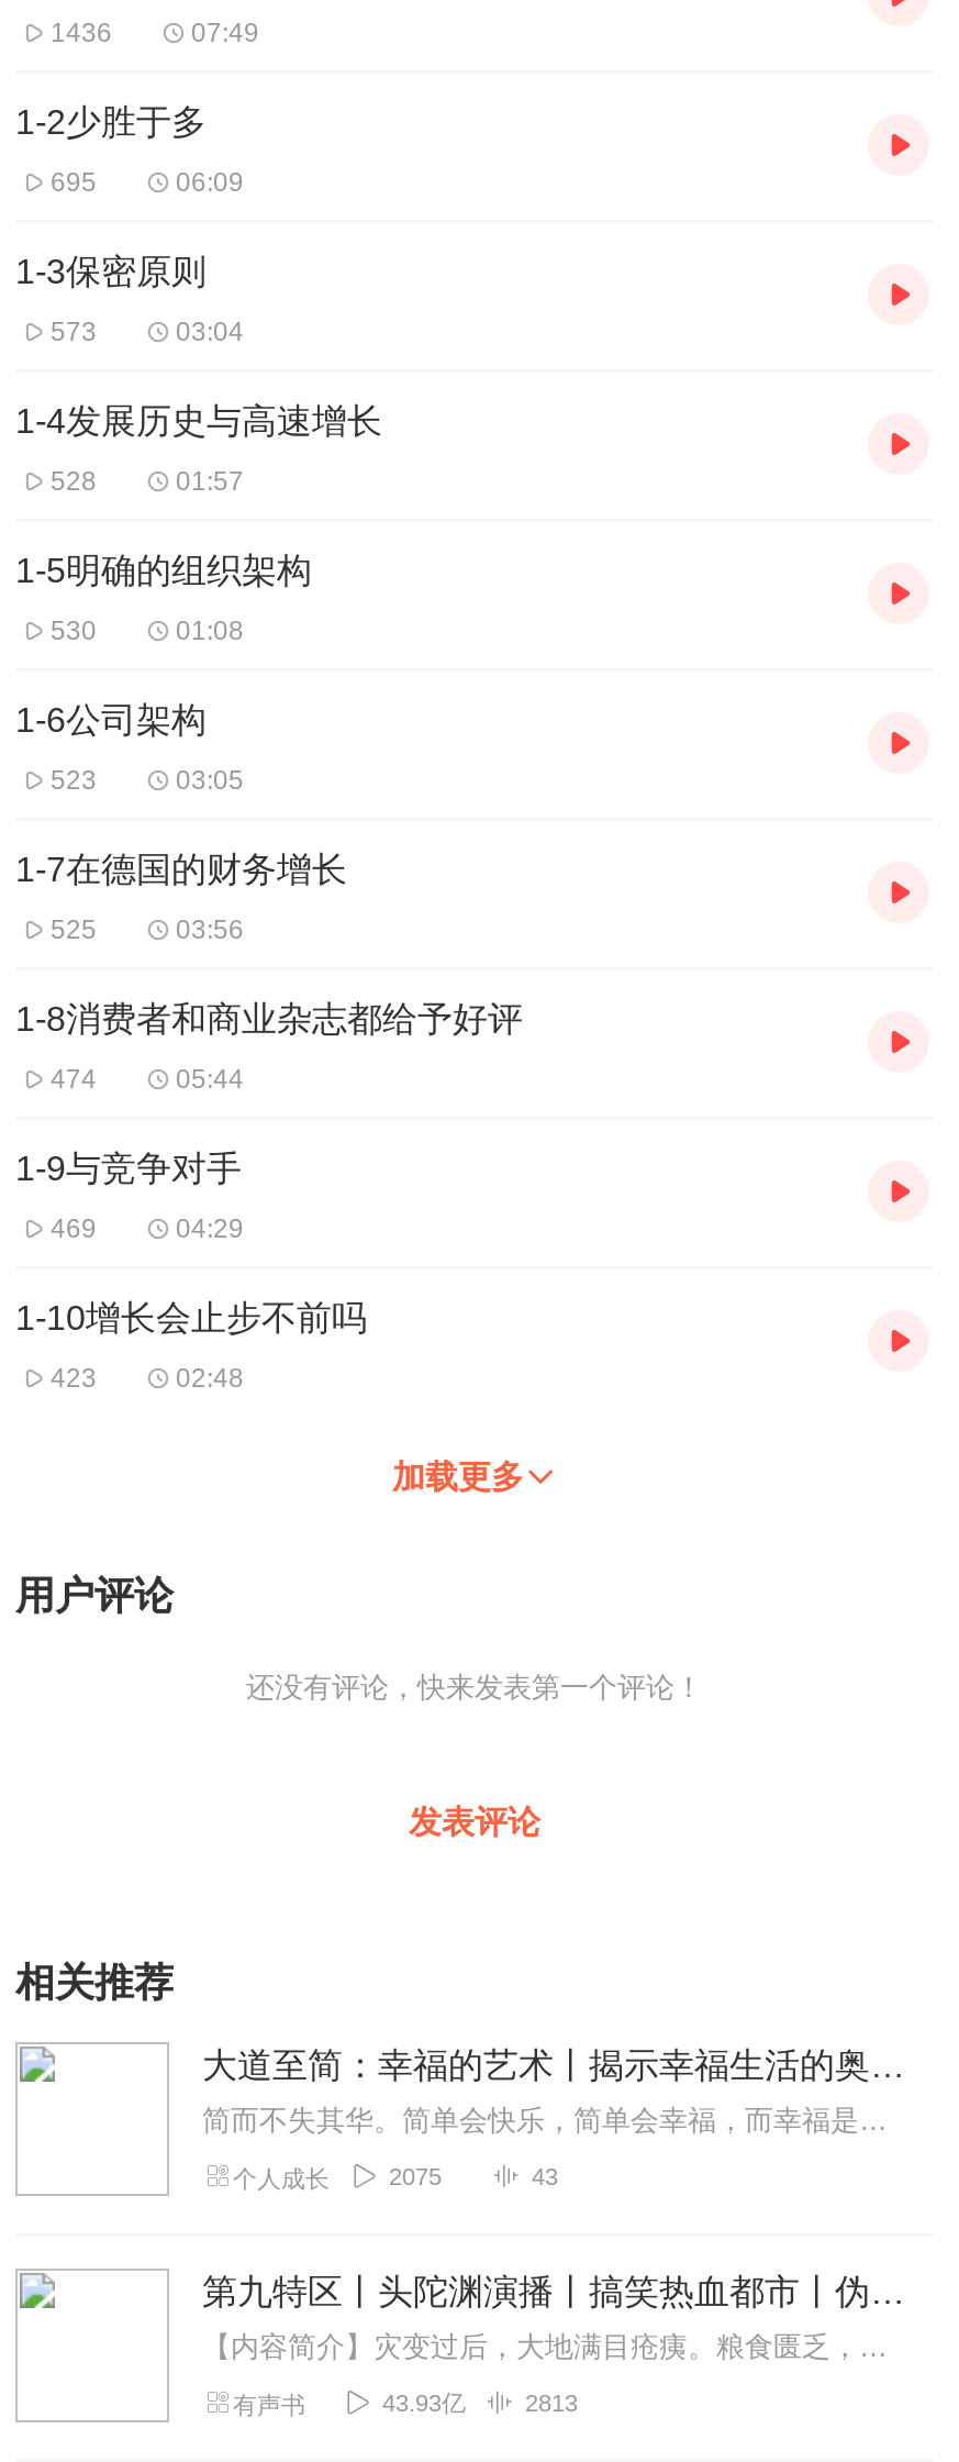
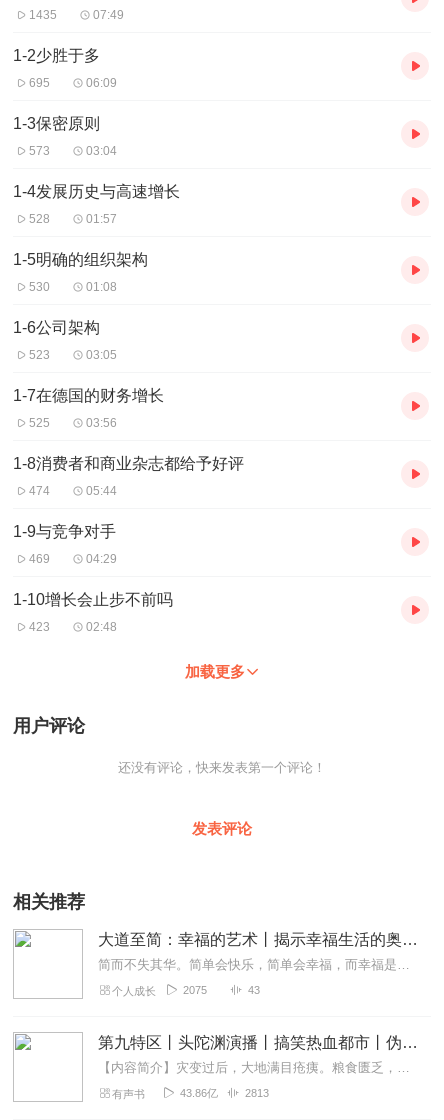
- 1436
+ 1435

- 43.93亿
+ 43.86亿
